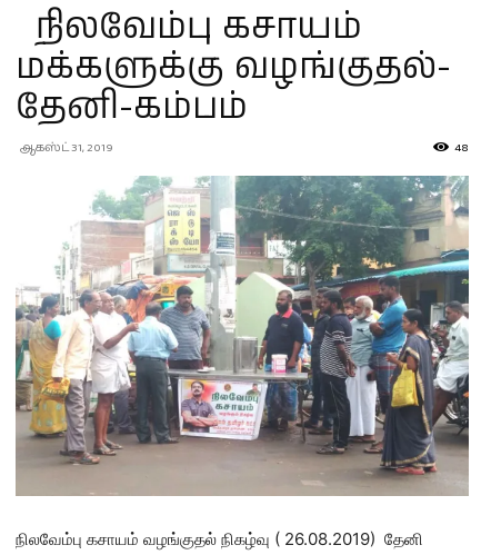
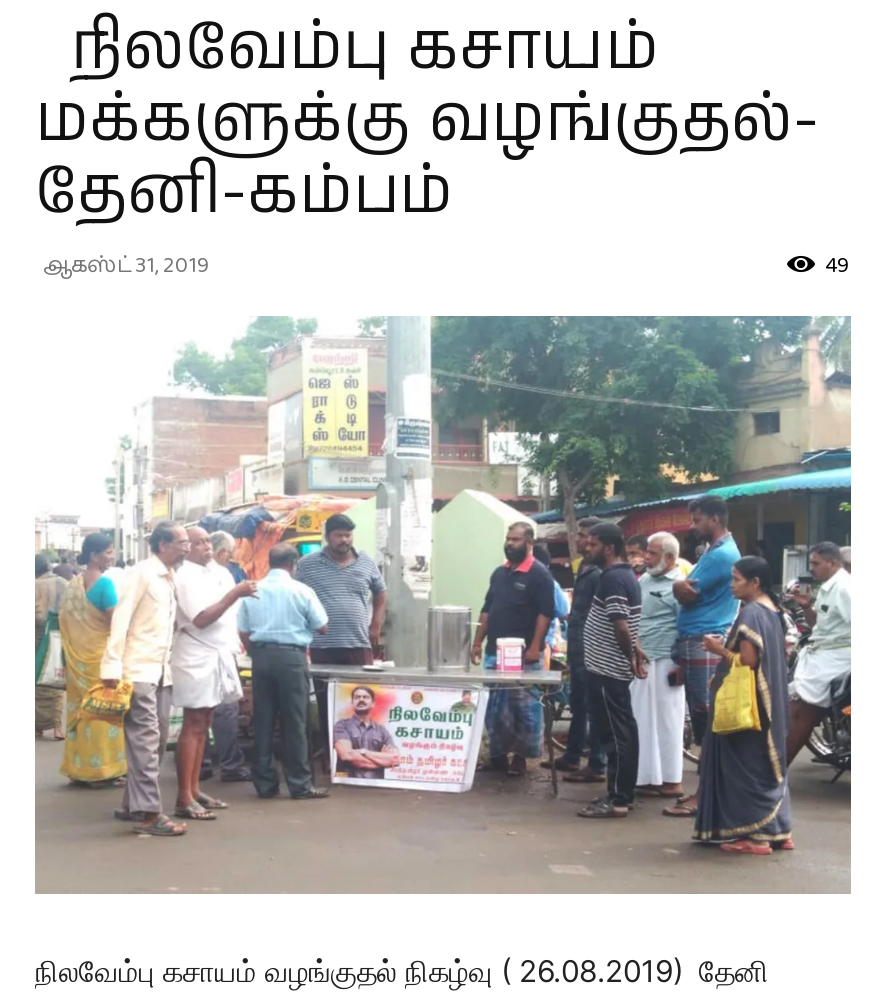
- 48
+ 49
